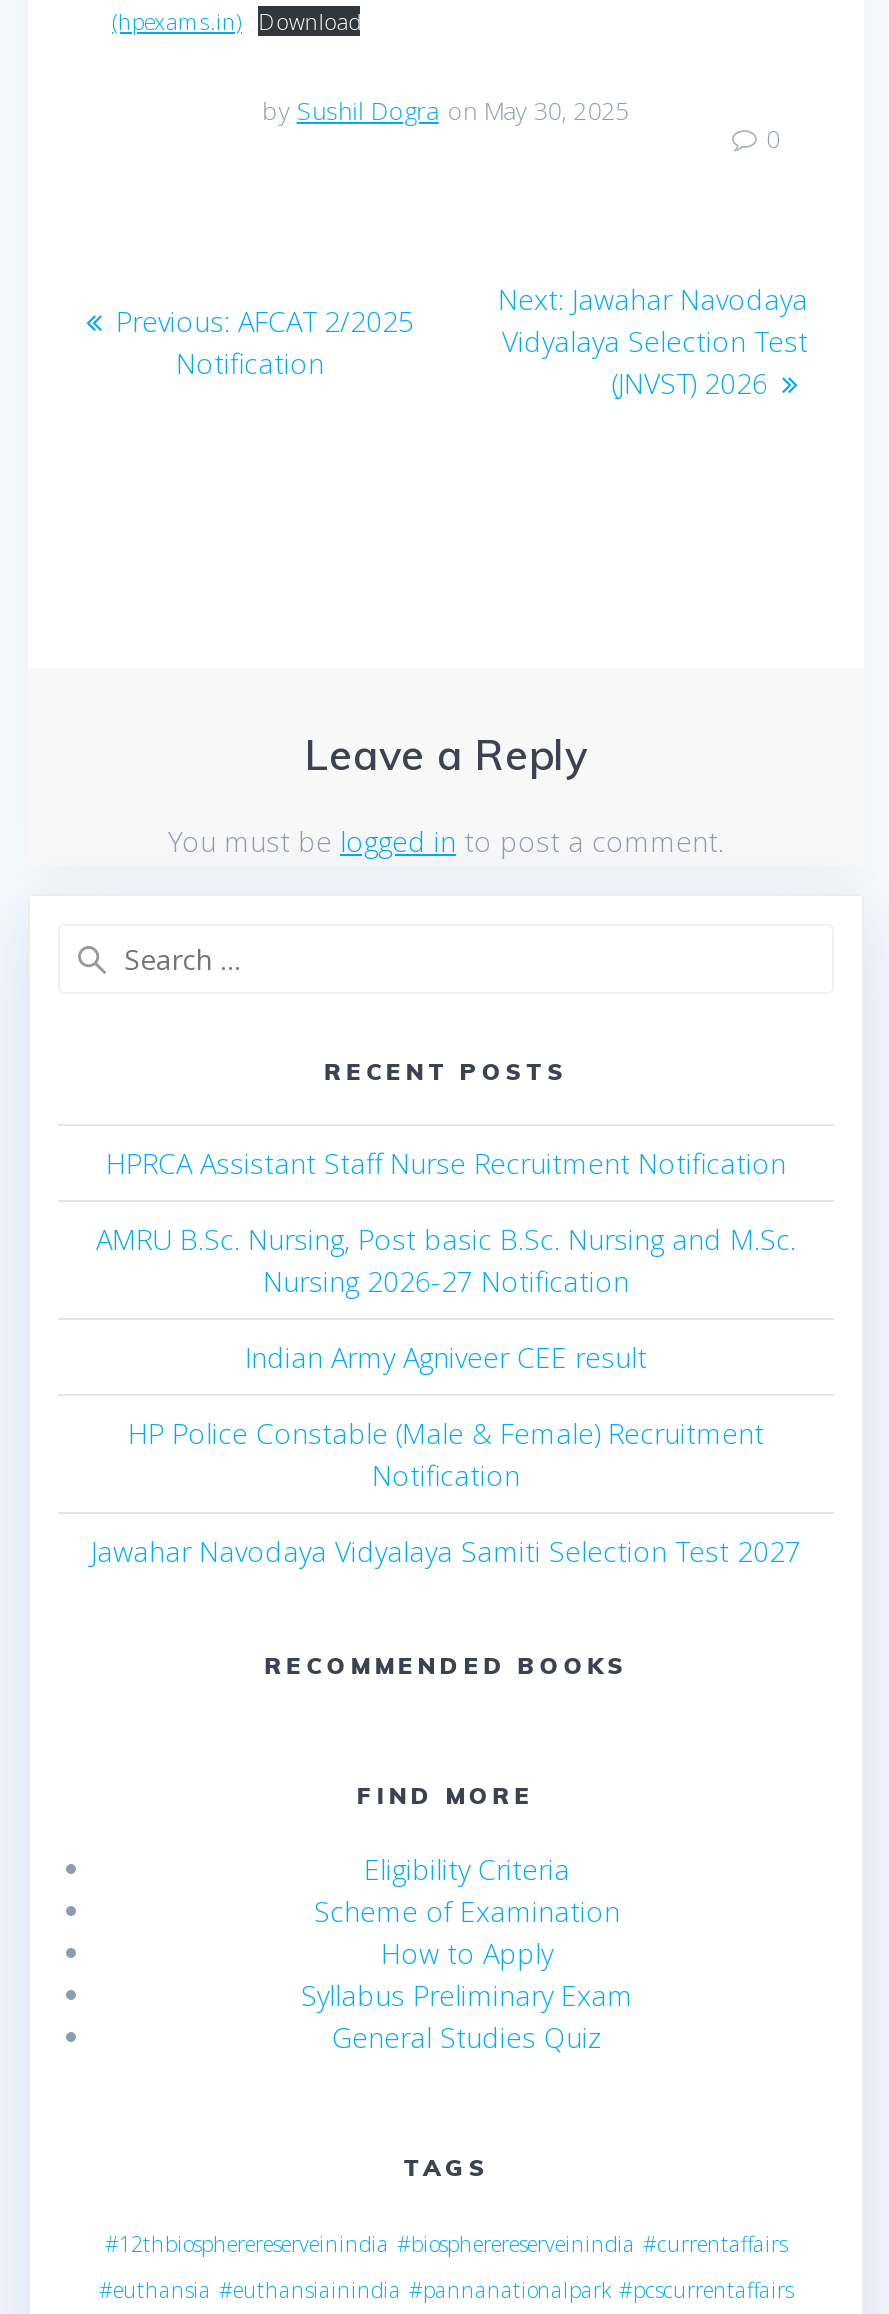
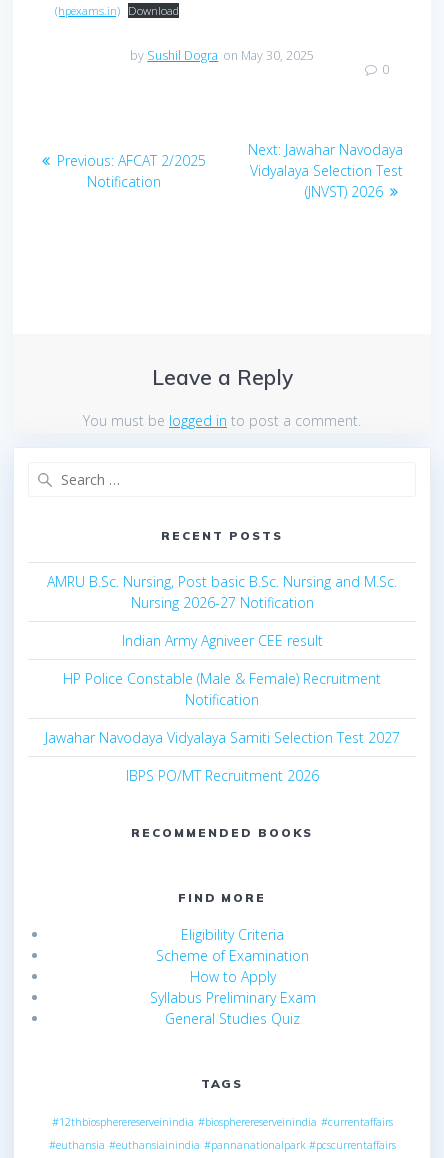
- HPRCA Assistant Staff Nurse Recruitment Notification

moved up: AMRU B.Sc. Nursing, Post basic B.Sc. Nursing and M.Sc. | Nursing 2026-27 Notification | Indian Army Agniveer CEE result | HP Police Constable (Male & Female) Recruitment | Notification | Jawahar Navodaya Vidyalaya Samiti Selection Test 2027

+ IBPS PO/MT Recruitment 2026
